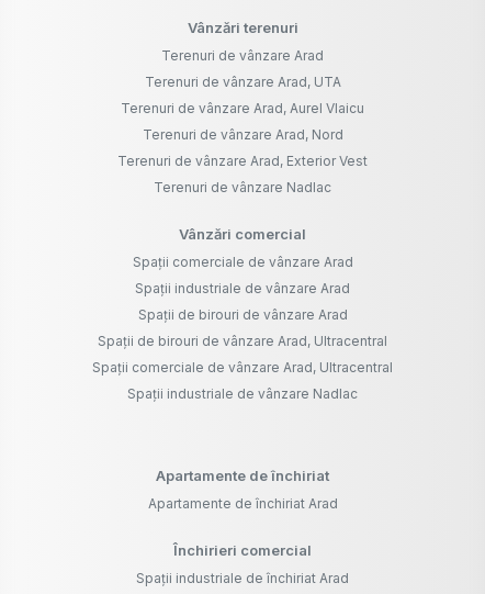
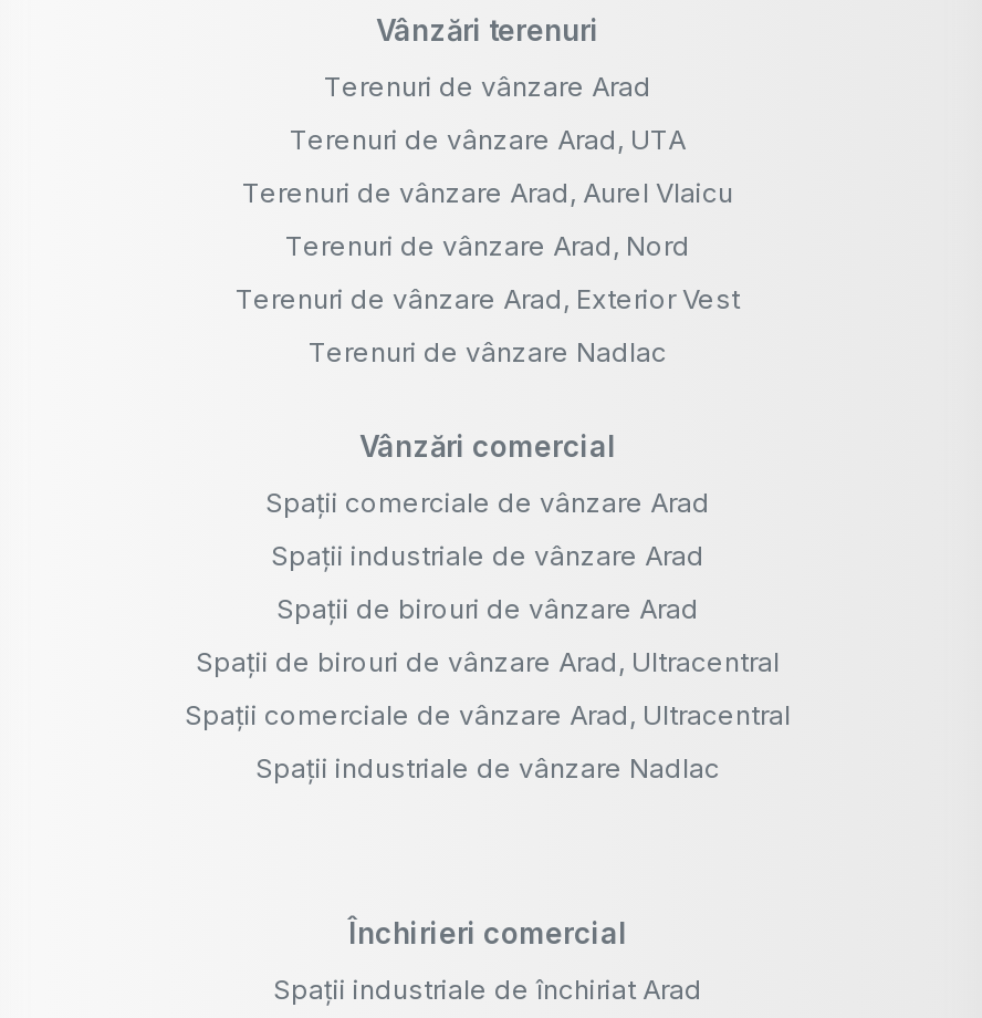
- Apartamente de închiriat
- Apartamente de închiriat Arad
